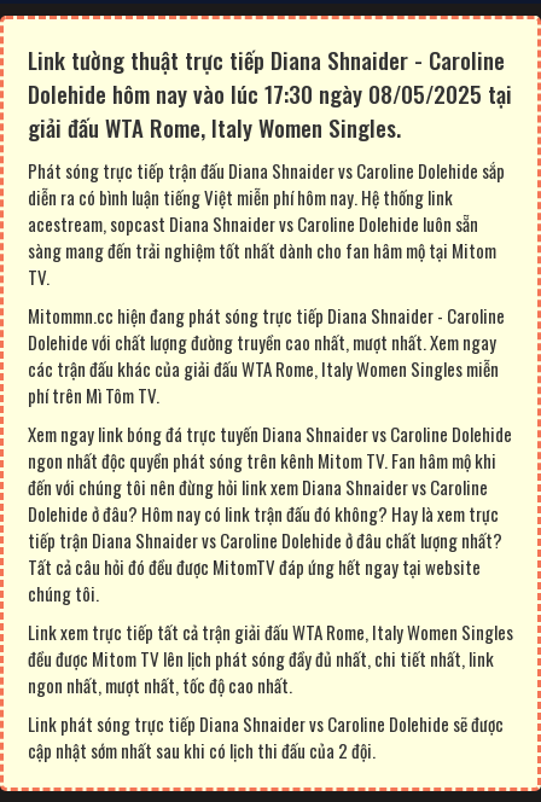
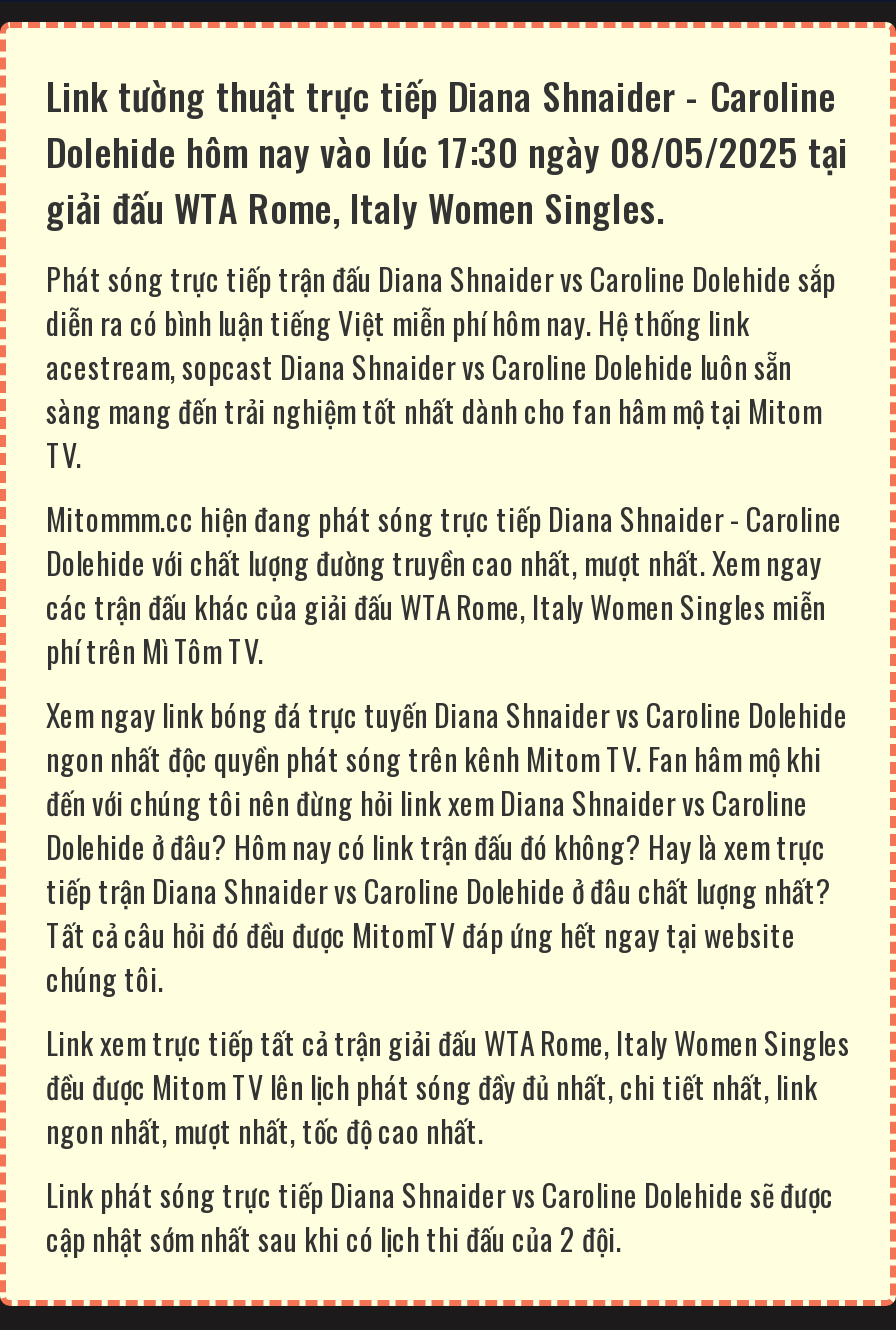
- Mitommn.cc hiện đang phát sóng trực tiếp Diana Shnaider - Caroline
+ Mitommm.cc hiện đang phát sóng trực tiếp Diana Shnaider - Caroline
